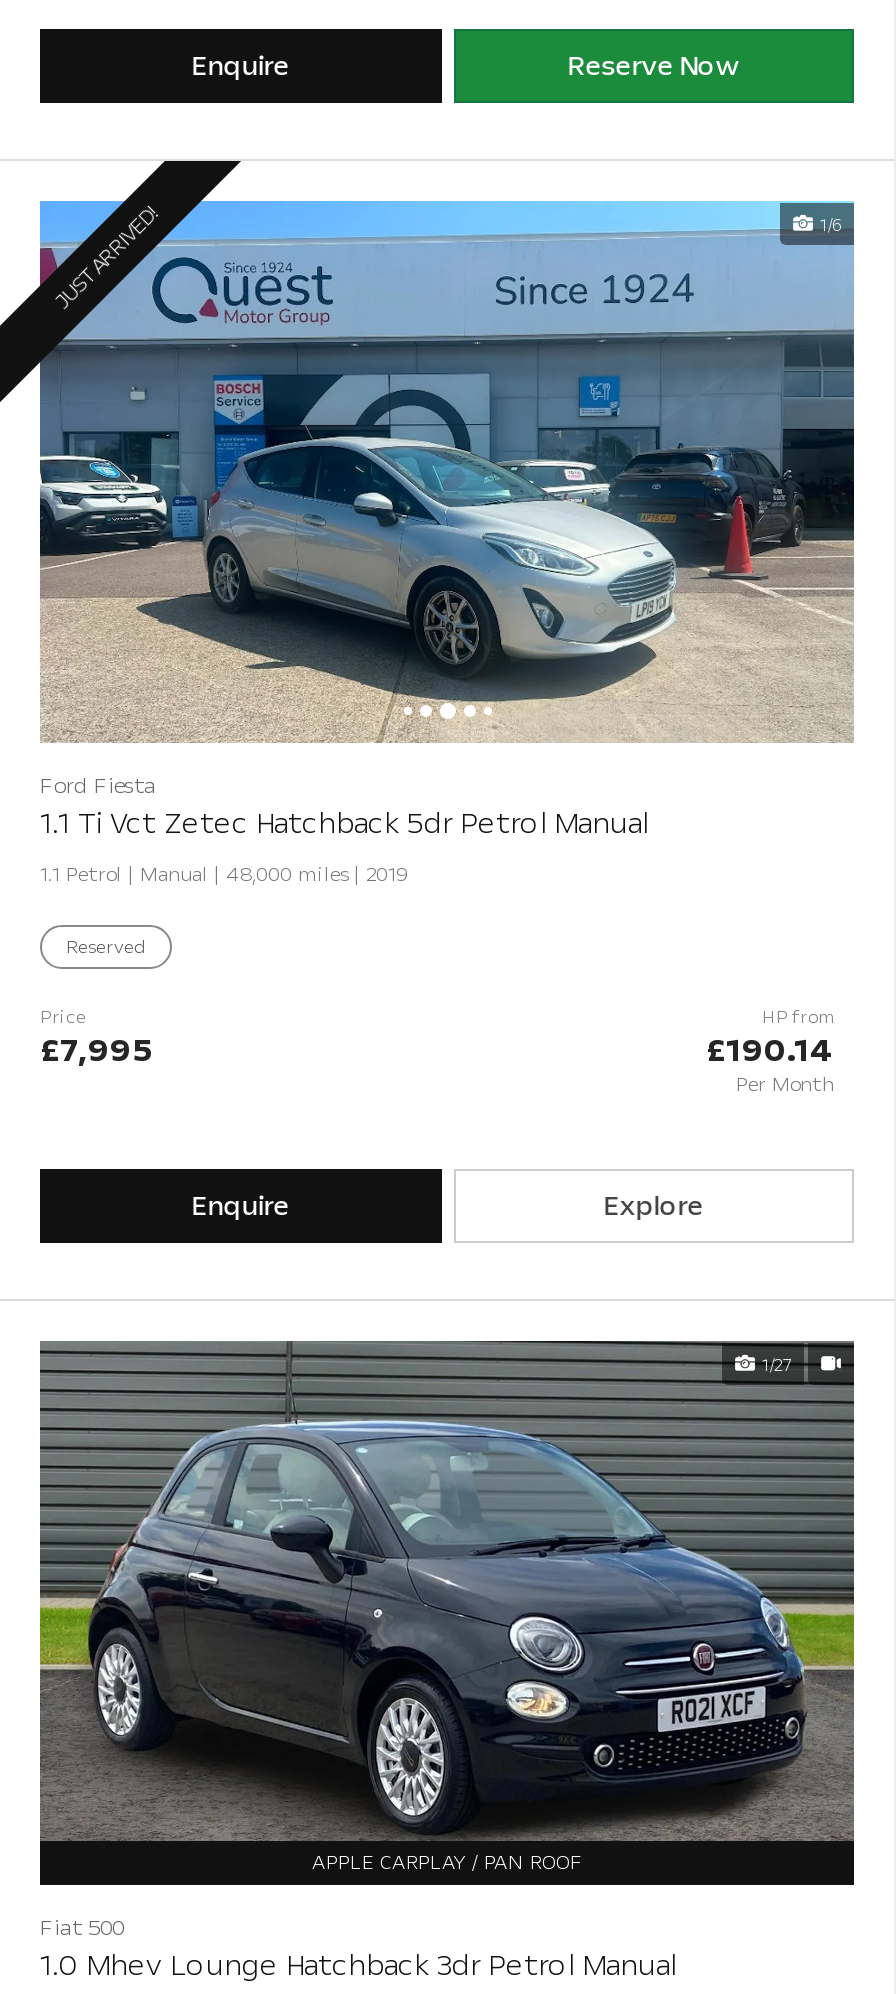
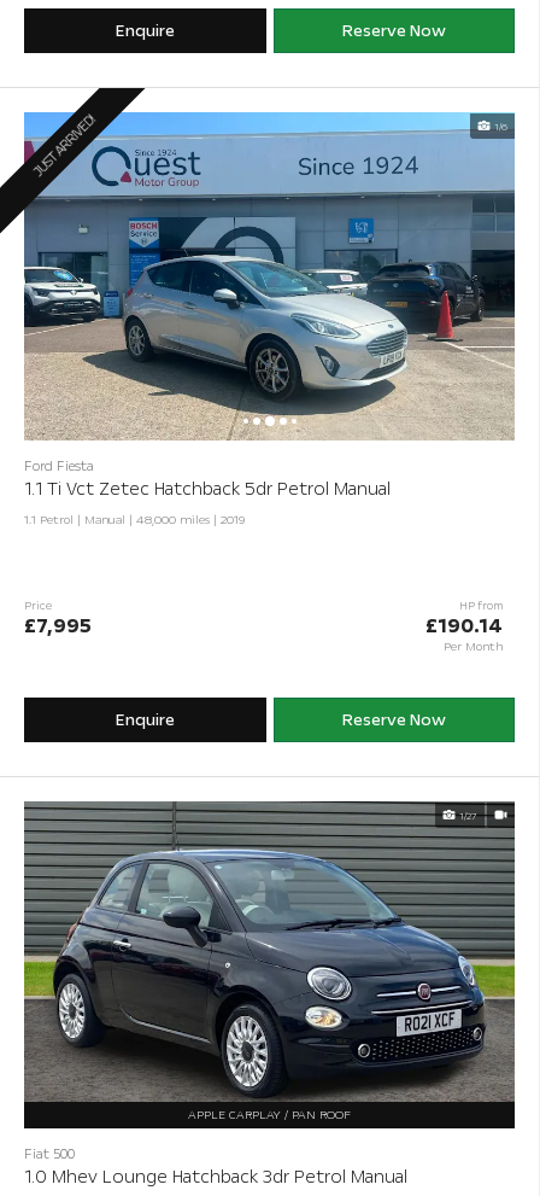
- Reserved

- Explore
+ Reserve Now
